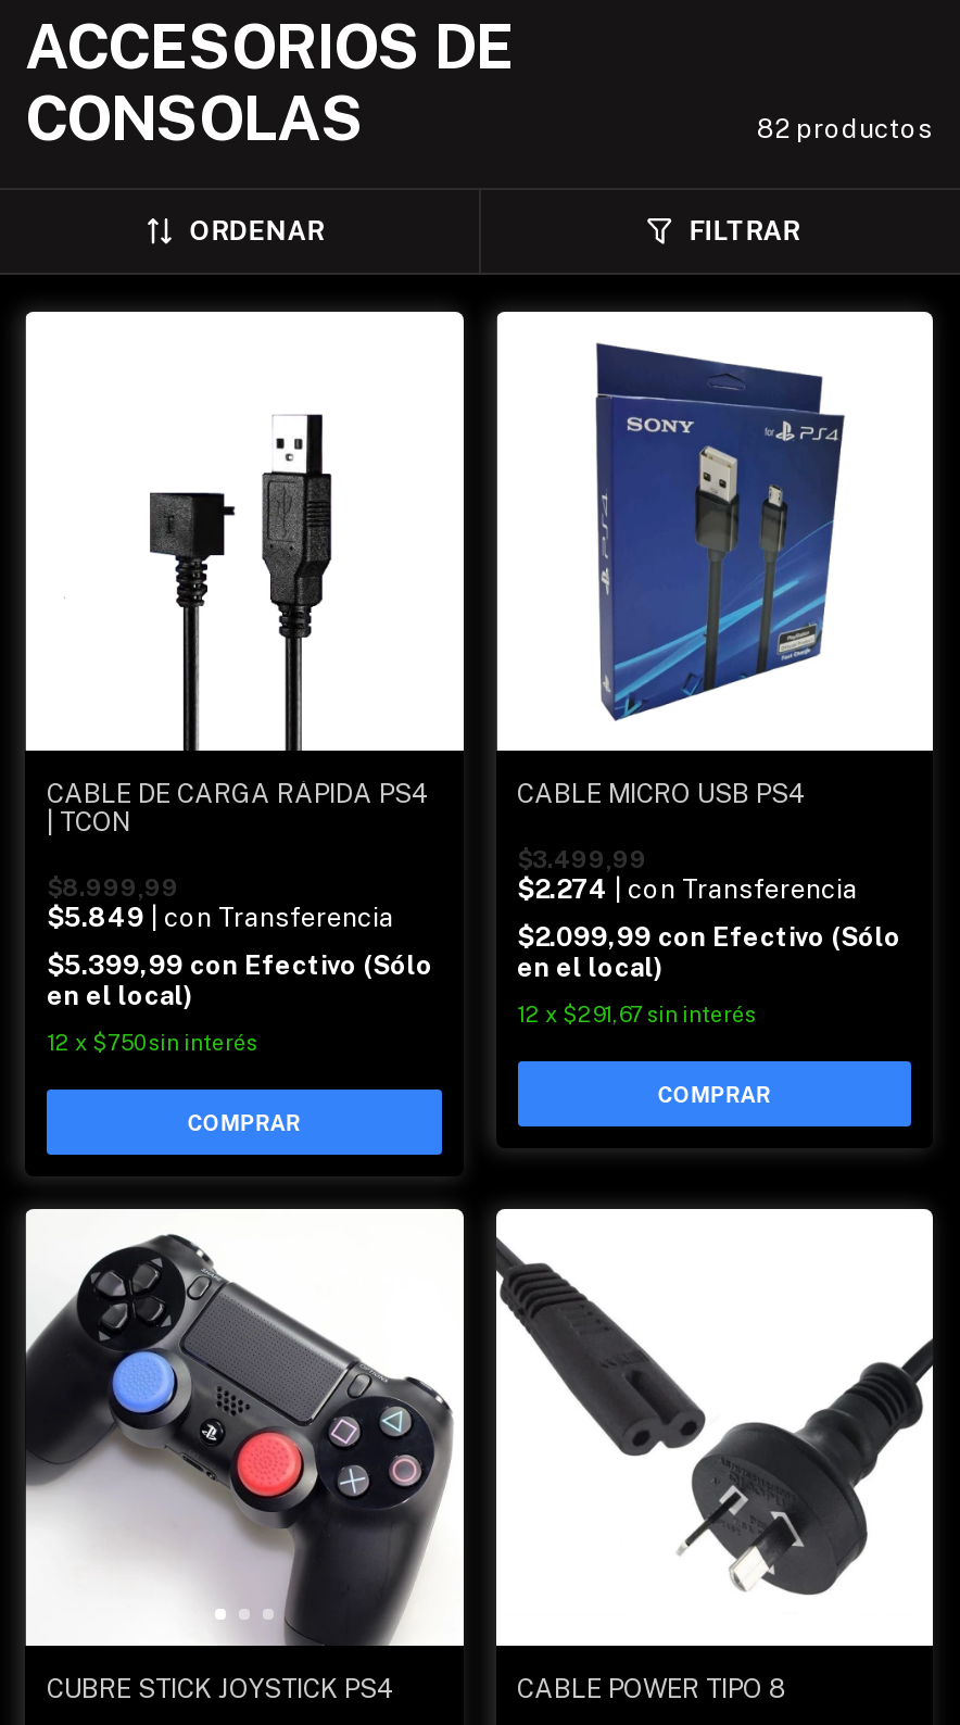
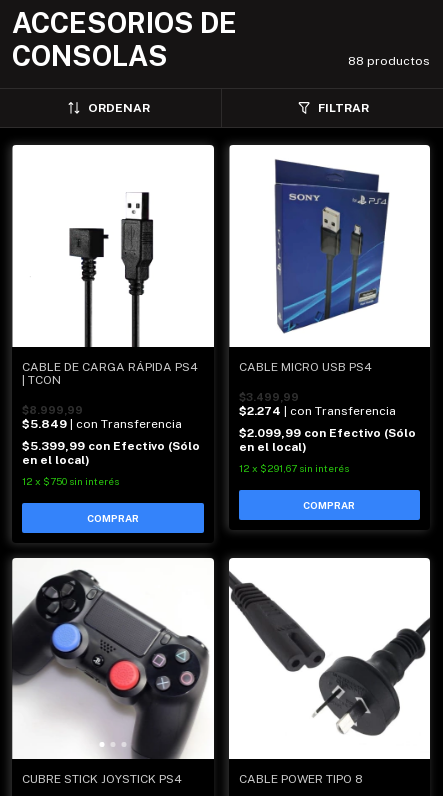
- 82 productos
+ 88 productos
